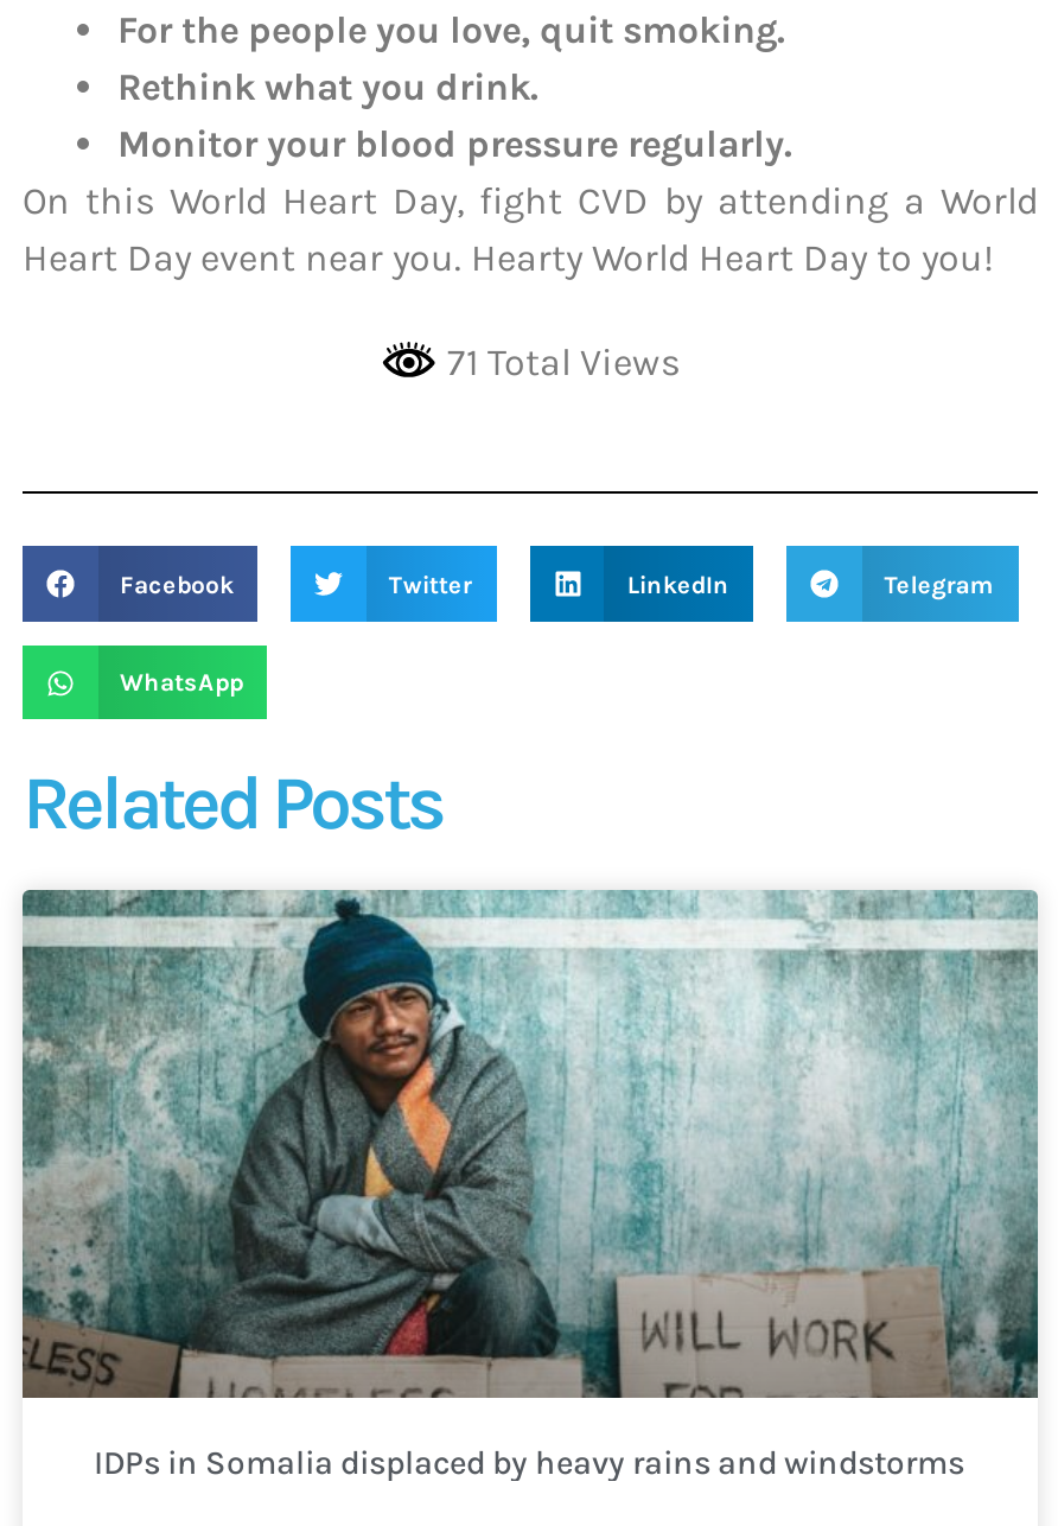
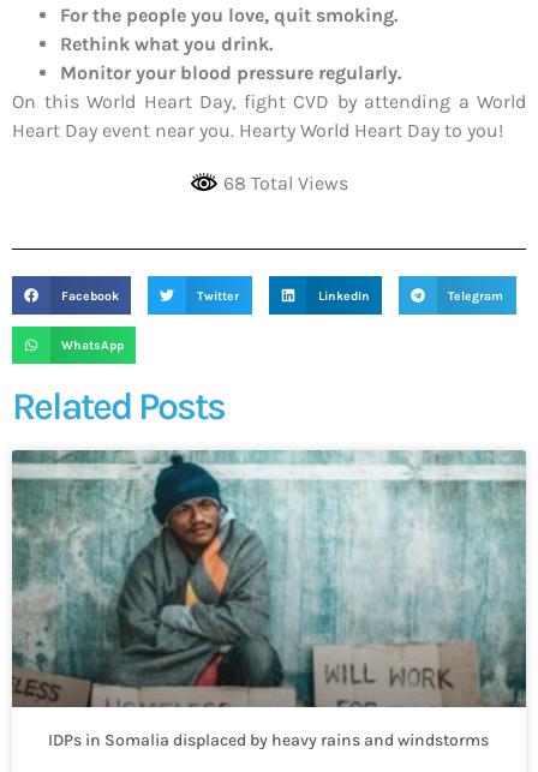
- 71 Total Views
+ 68 Total Views
